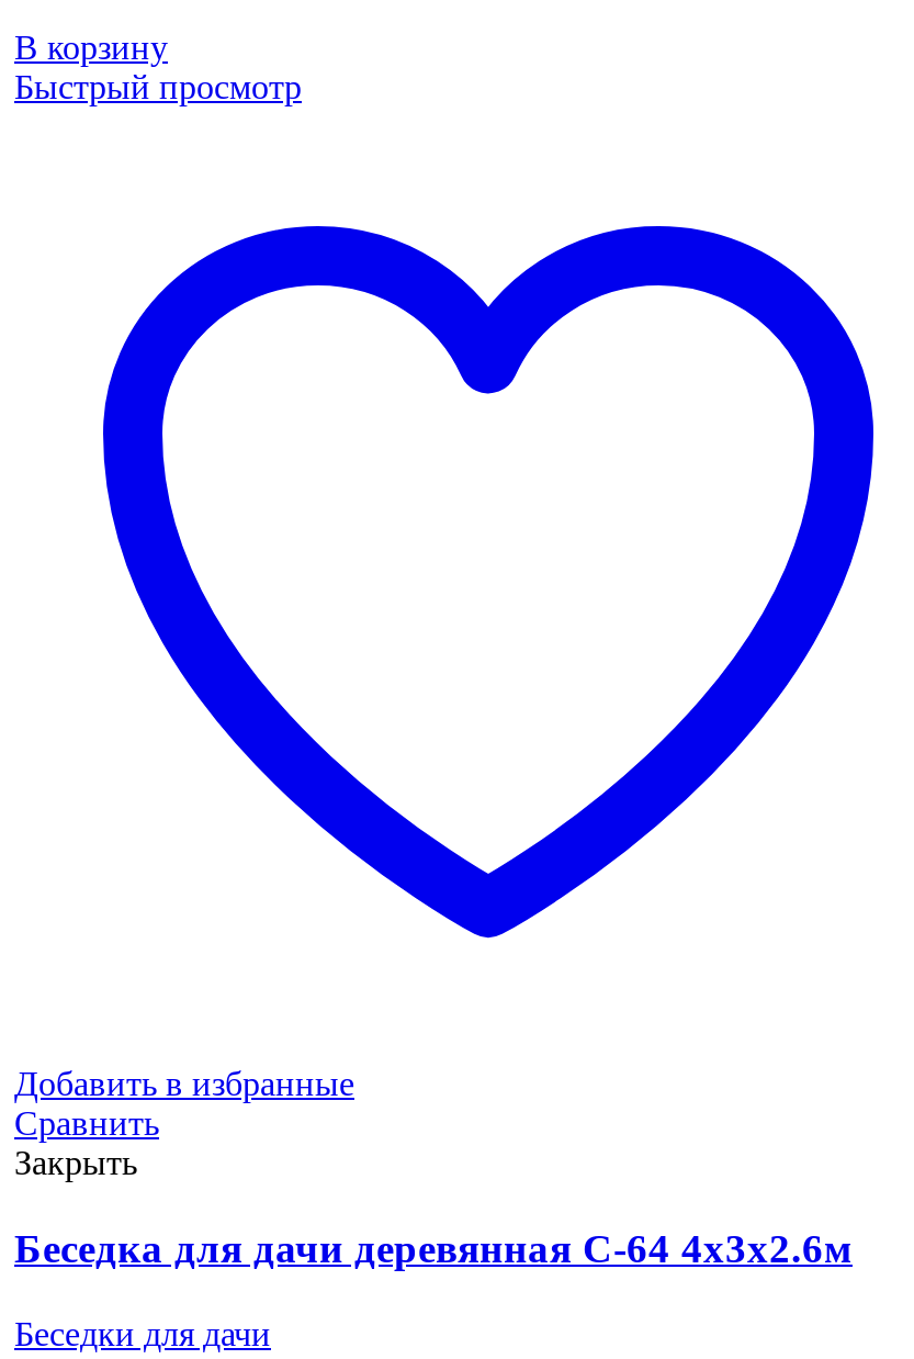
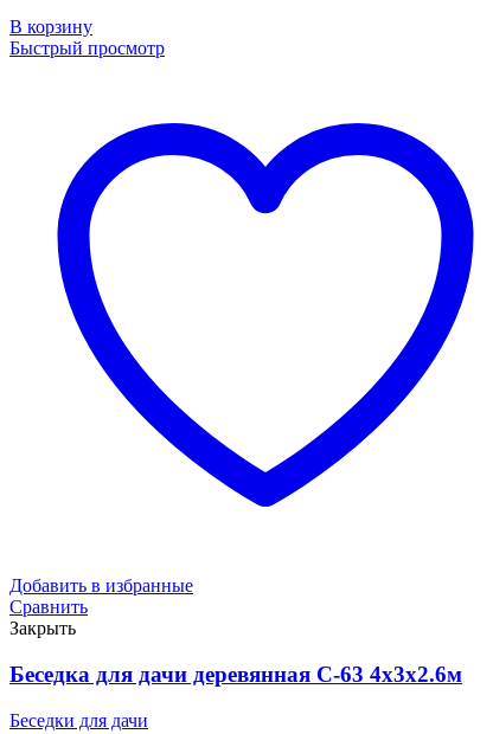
- Беседка для дачи деревянная С-64 4х3х2.6м
+ Беседка для дачи деревянная С-63 4х3х2.6м
